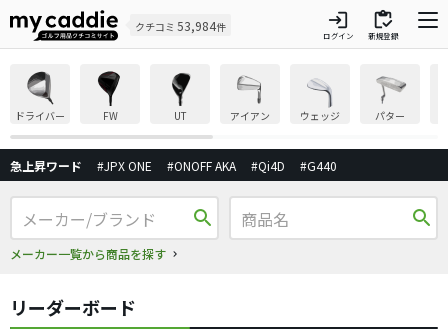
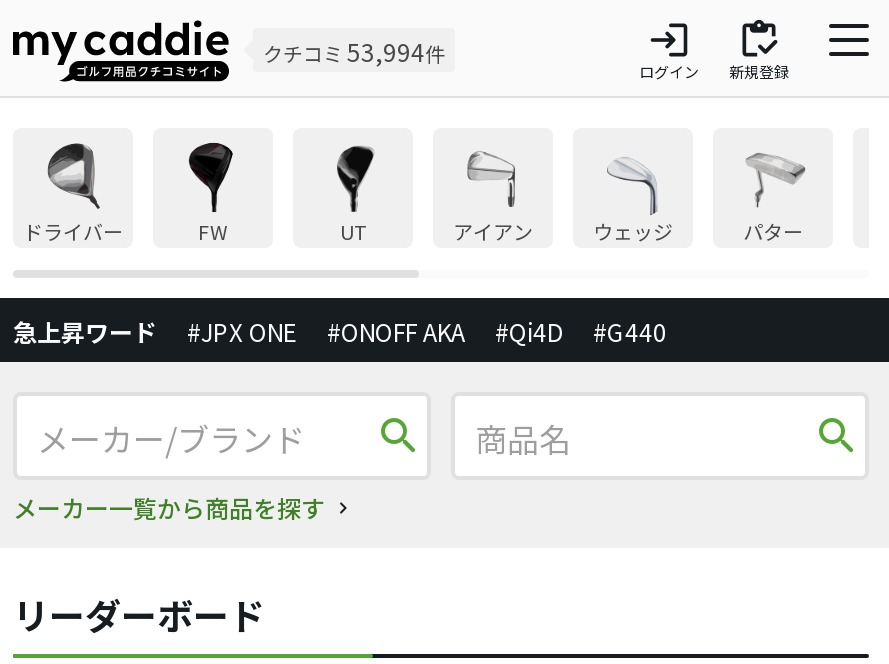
- クチコミ53,984件
+ クチコミ53,994件
